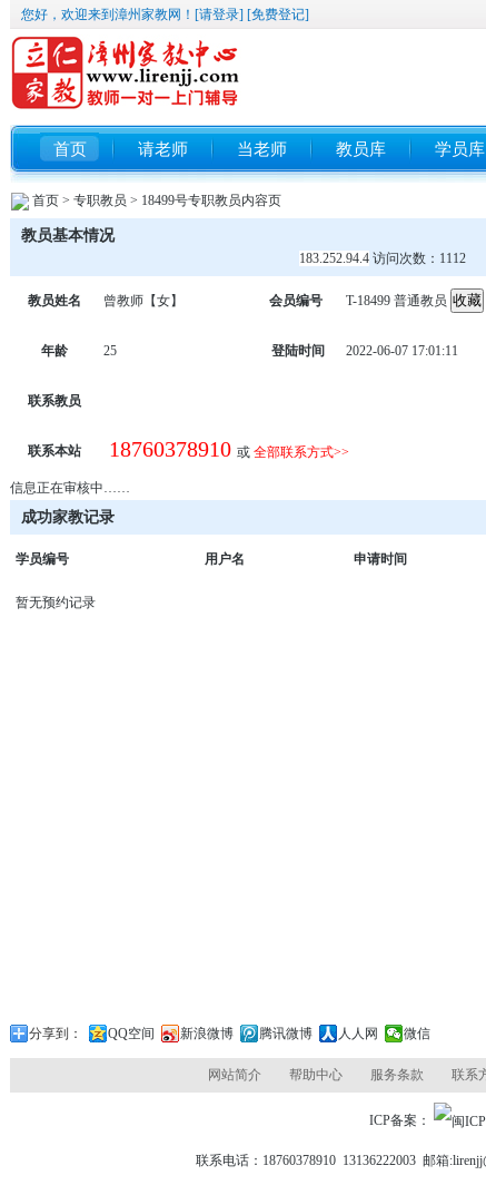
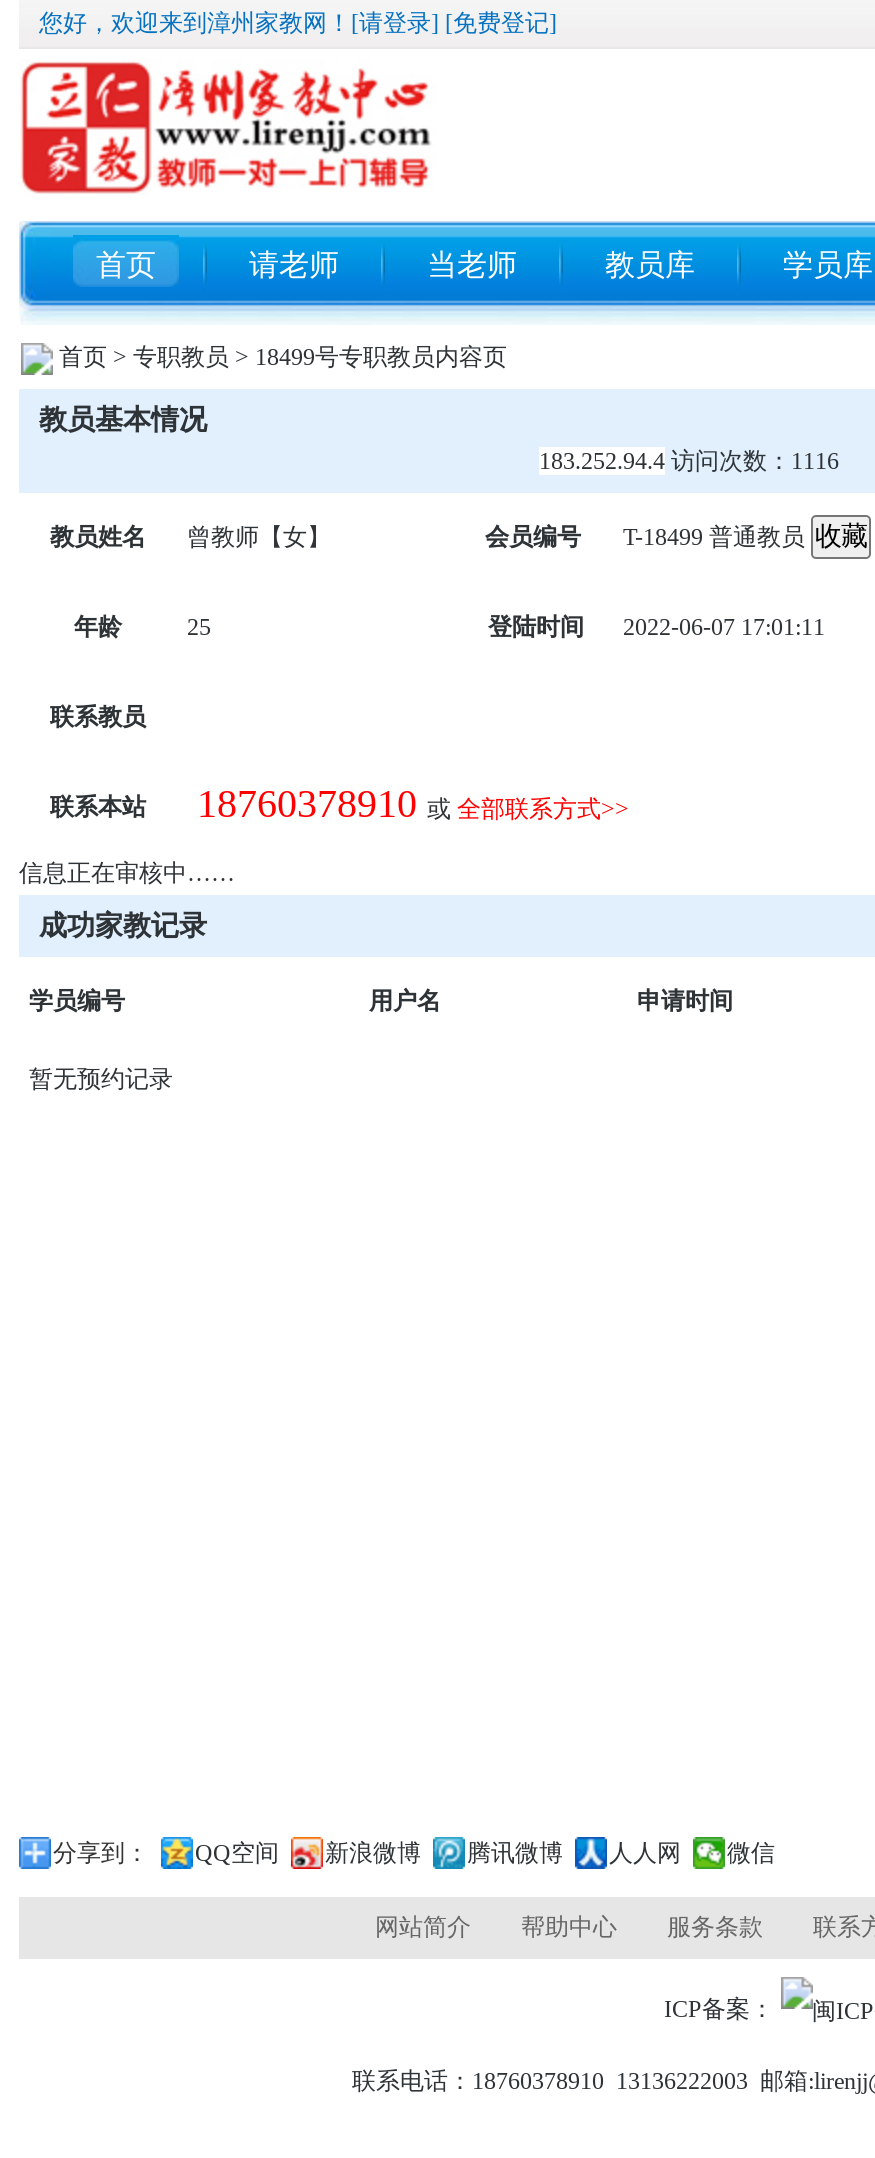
- 183.252.94.4访问次数：1112
+ 183.252.94.4访问次数：1116
